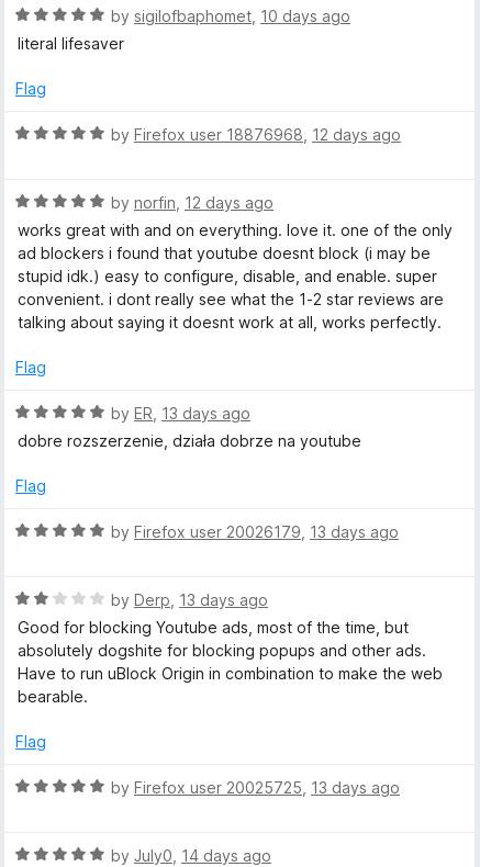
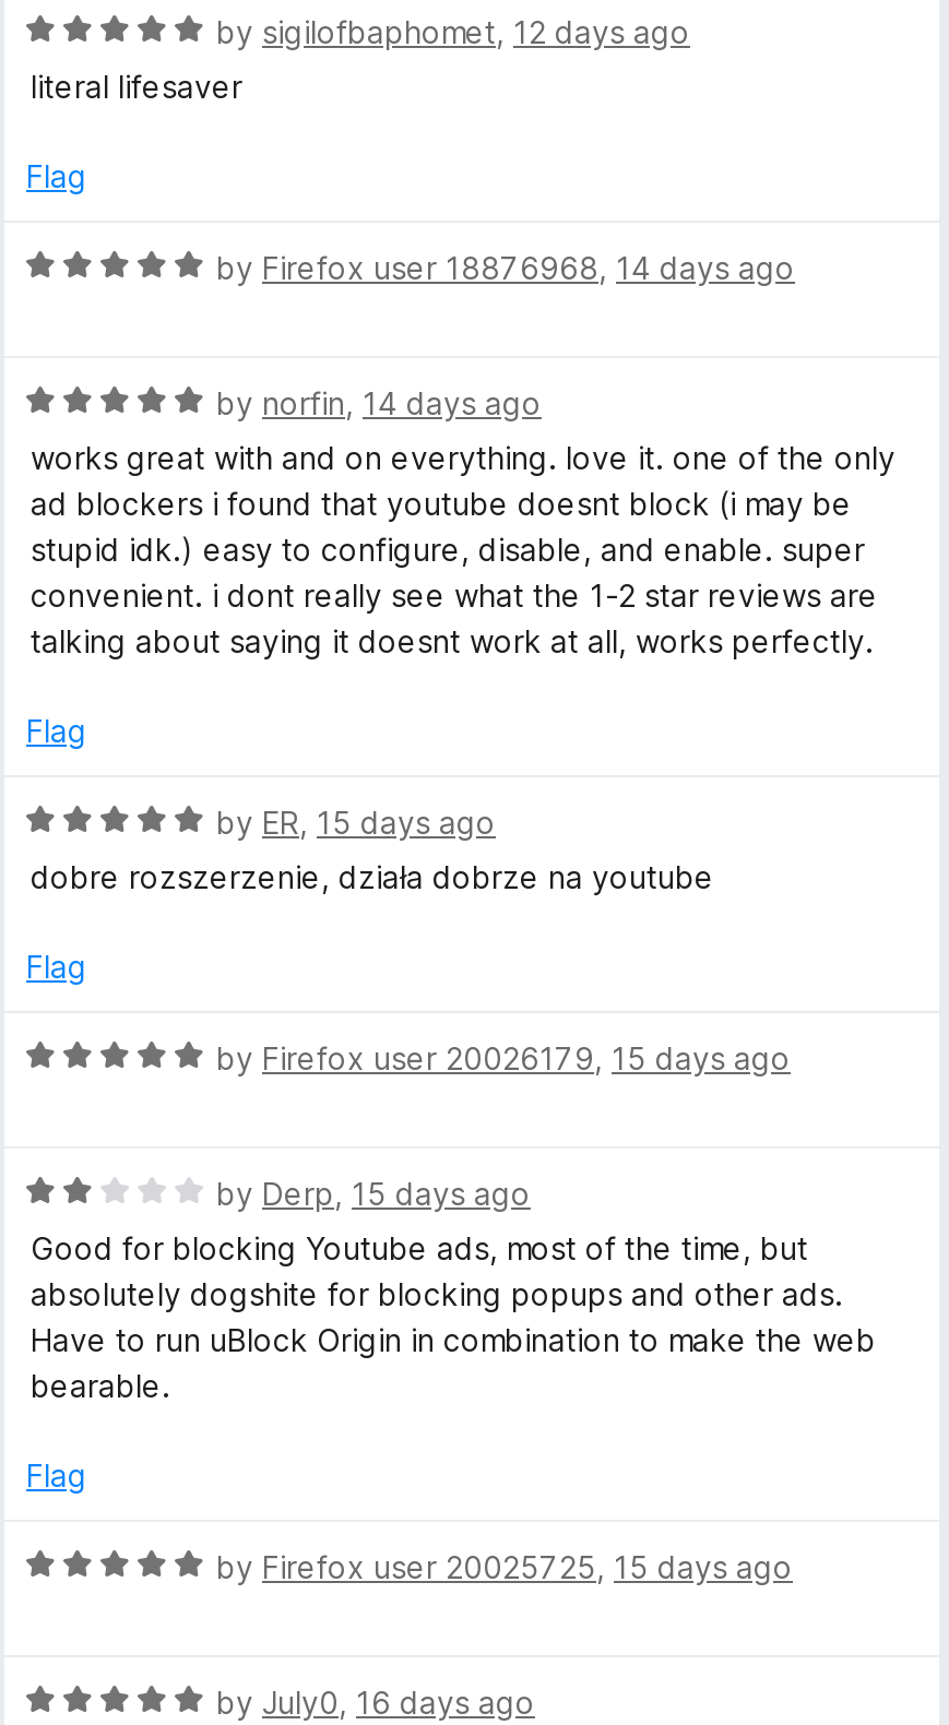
- by sigilofbaphomet, 10 days ago
+ by sigilofbaphomet, 12 days ago

- by Firefox user 18876968, 12 days ago
+ by Firefox user 18876968, 14 days ago

- by norfin, 12 days ago
+ by norfin, 14 days ago

- by ER, 13 days ago
+ by ER, 15 days ago

- by Firefox user 20026179, 13 days ago
+ by Firefox user 20026179, 15 days ago

- by Derp, 13 days ago
+ by Derp, 15 days ago

- by Firefox user 20025725, 13 days ago
+ by Firefox user 20025725, 15 days ago

- by July0, 14 days ago
+ by July0, 16 days ago
